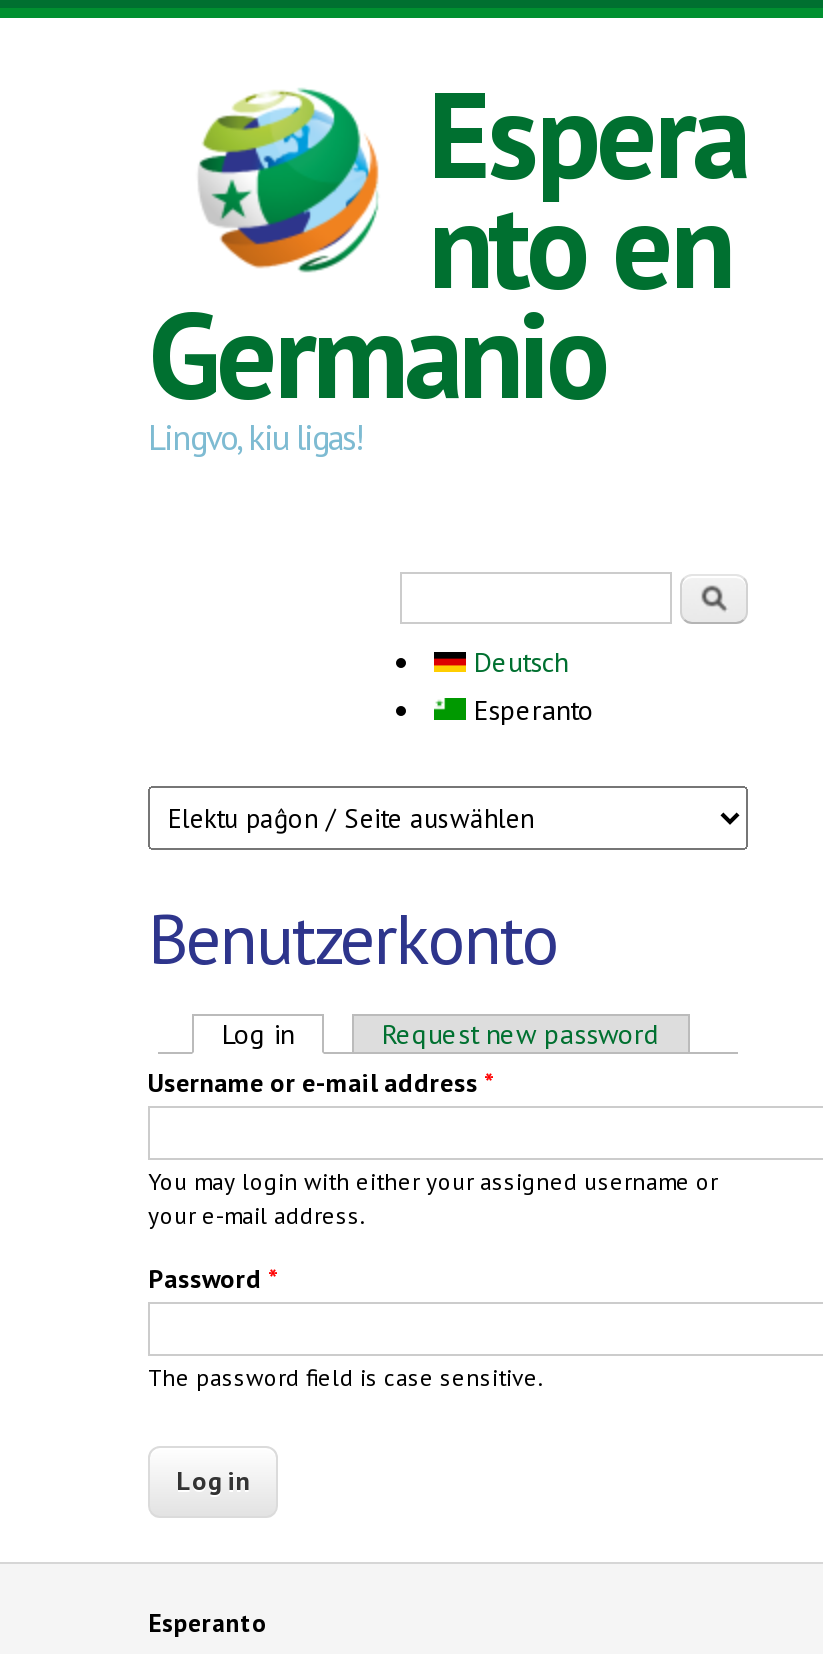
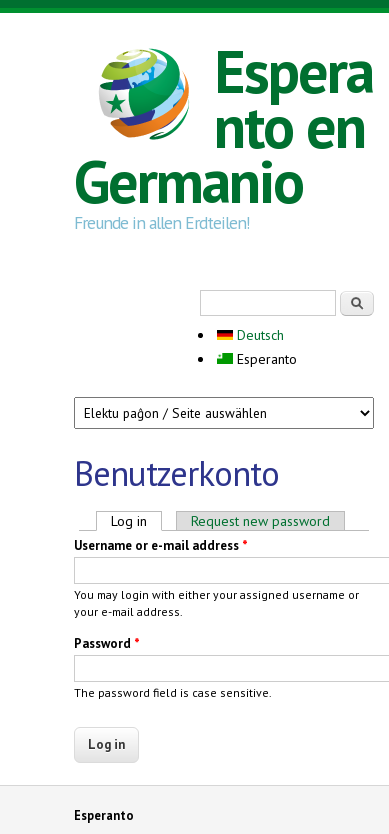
- Lingvo, kiu ligas!
+ Freunde in allen Erdteilen!
